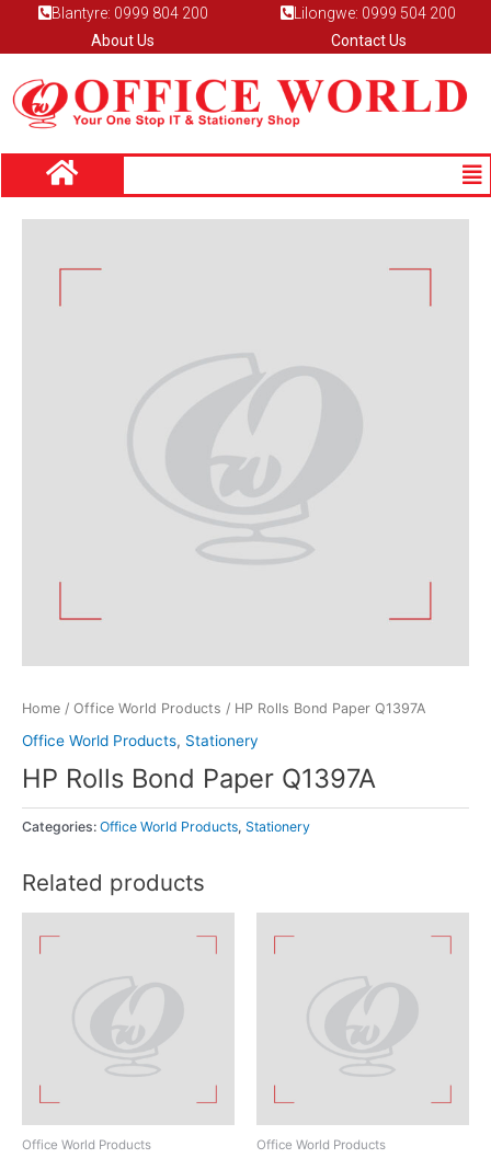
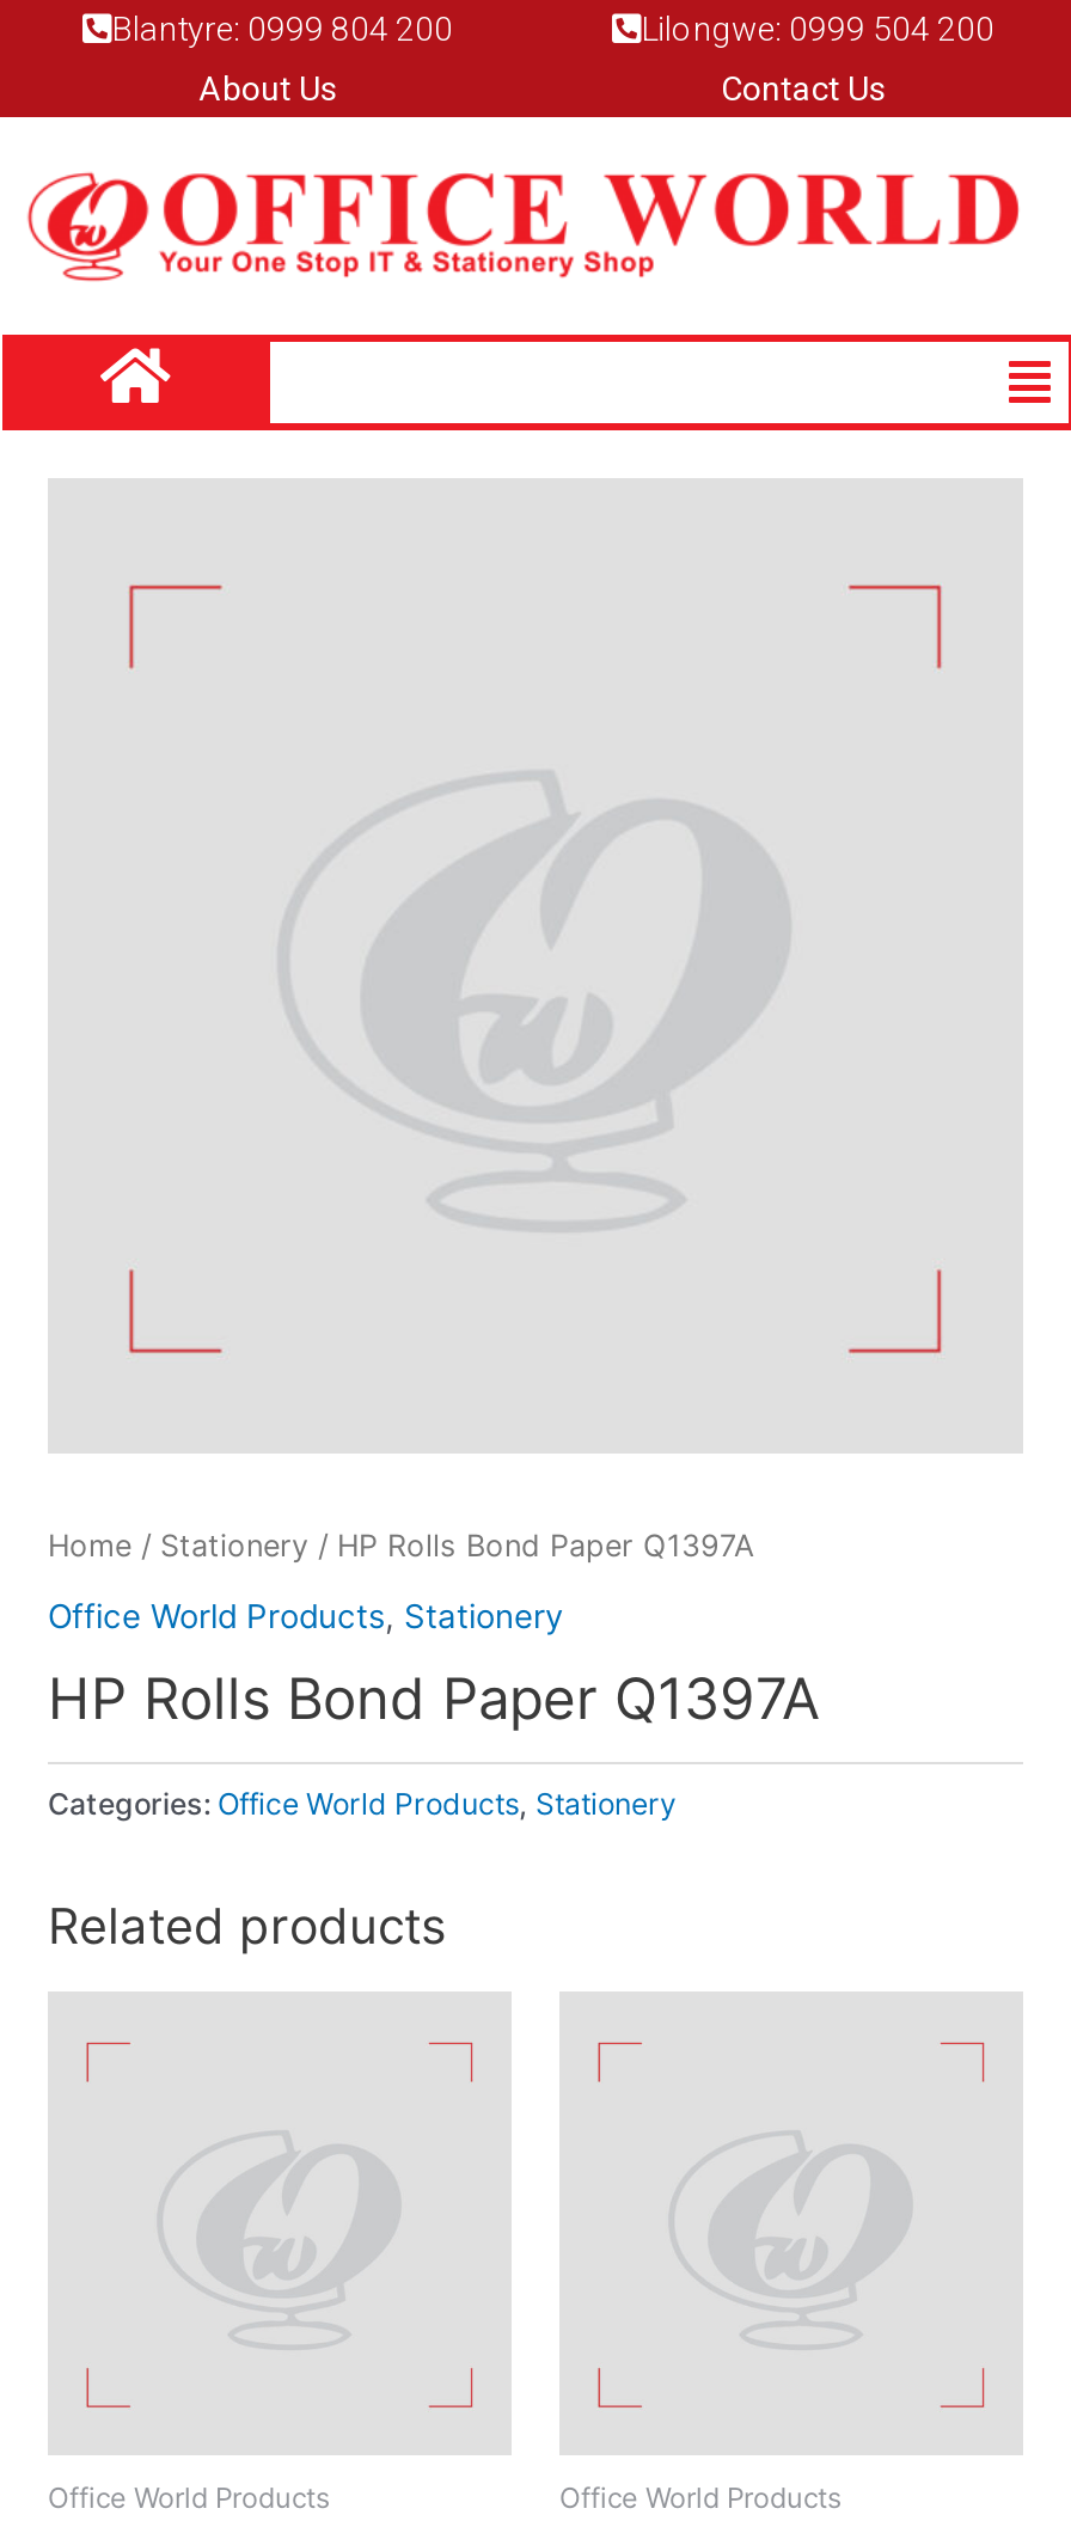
- Home / Office World Products / HP Rolls Bond Paper Q1397A
+ Home / Stationery / HP Rolls Bond Paper Q1397A
